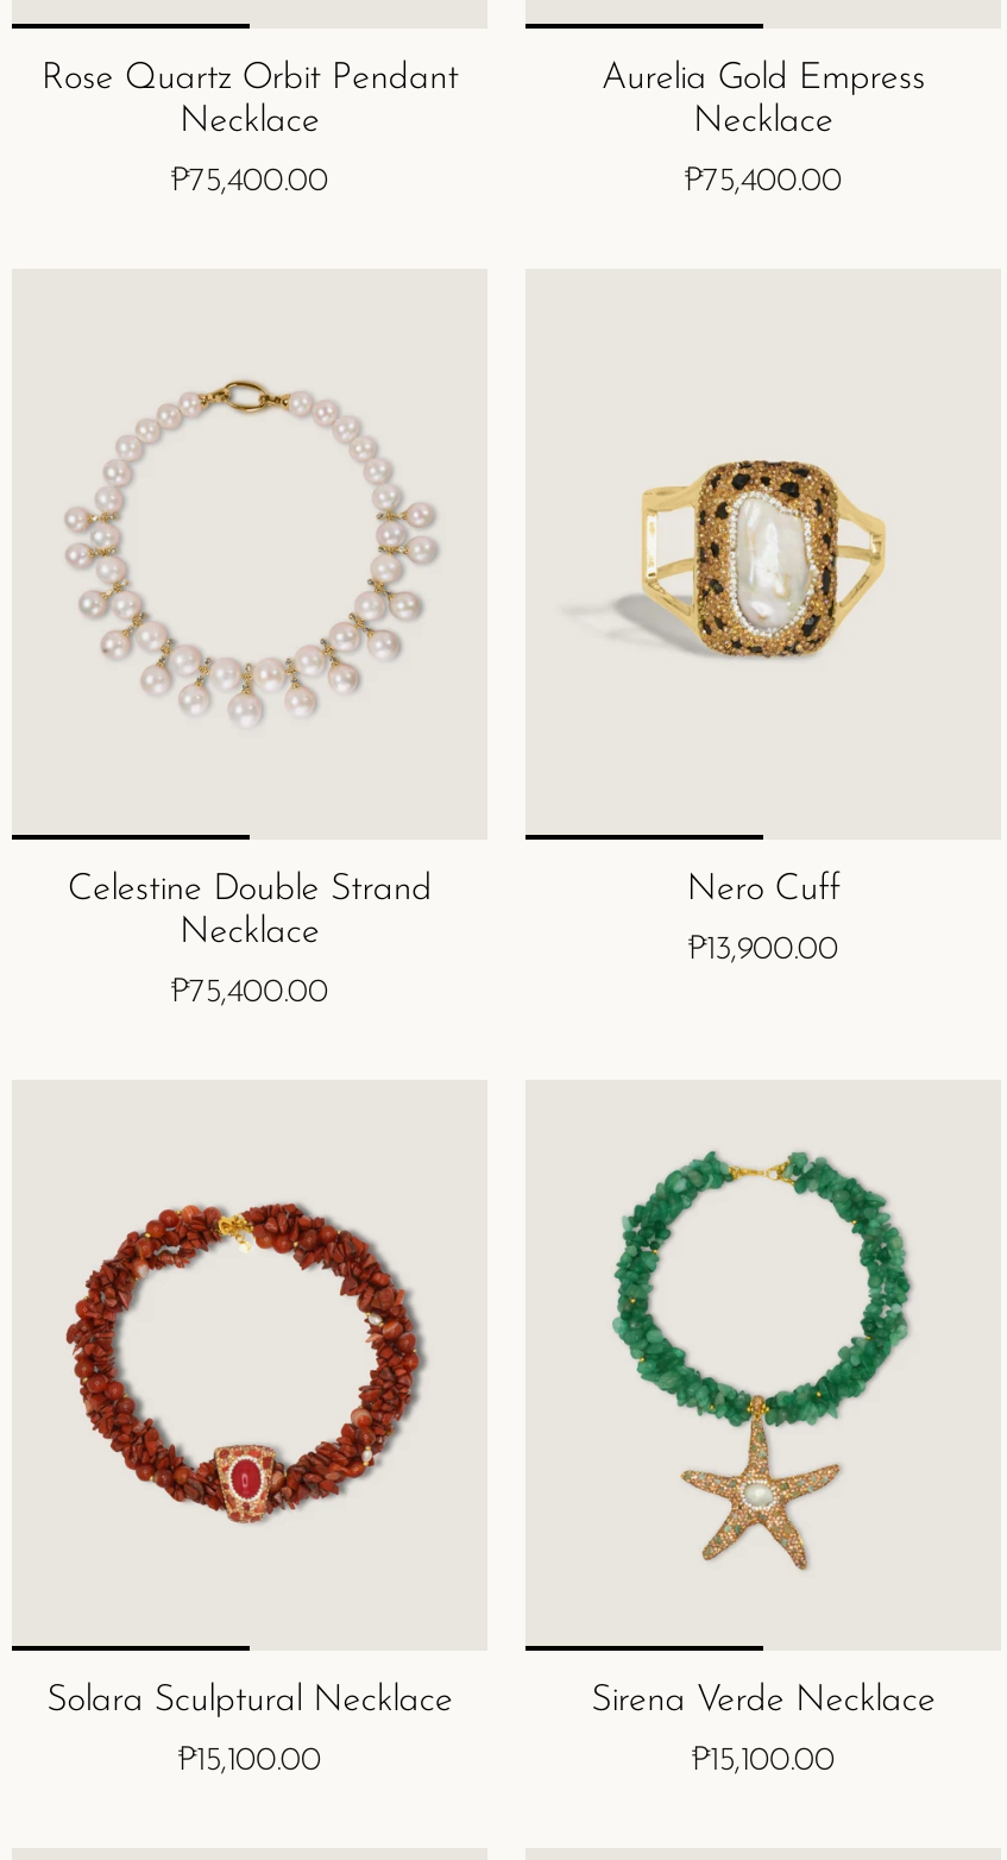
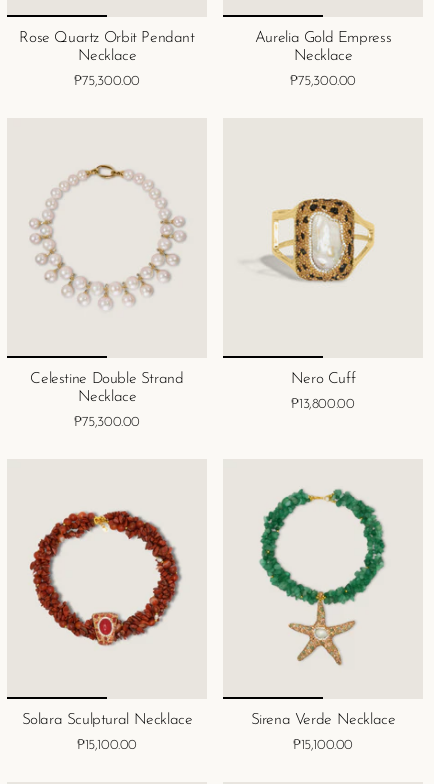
- ₱75,400.00
+ ₱75,300.00

- ₱75,400.00
+ ₱75,300.00

- ₱13,900.00
+ ₱13,800.00

- ₱75,400.00
+ ₱75,300.00
